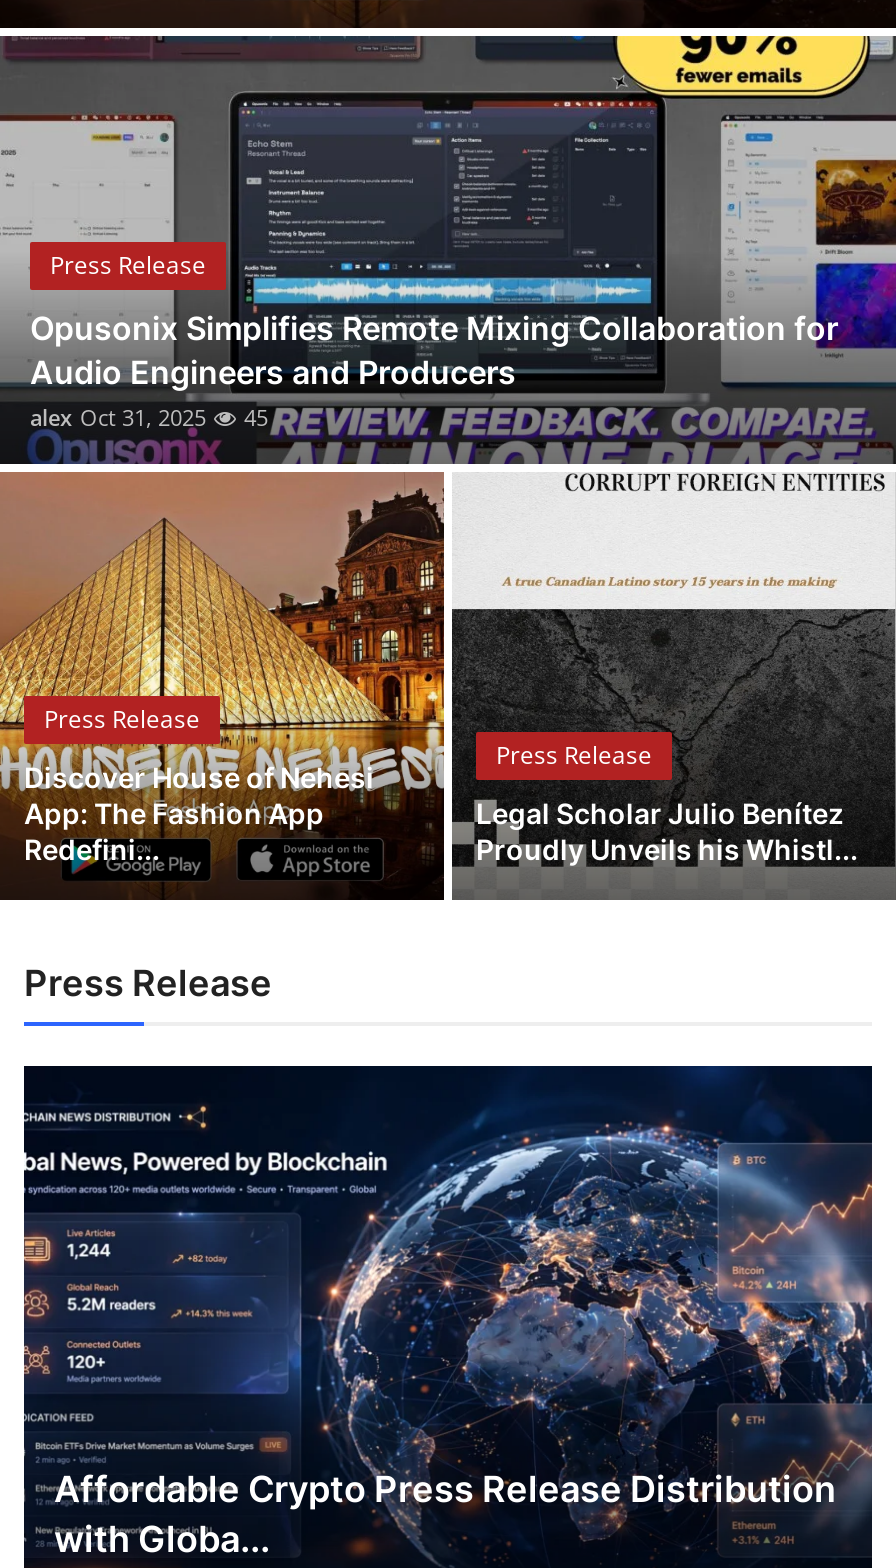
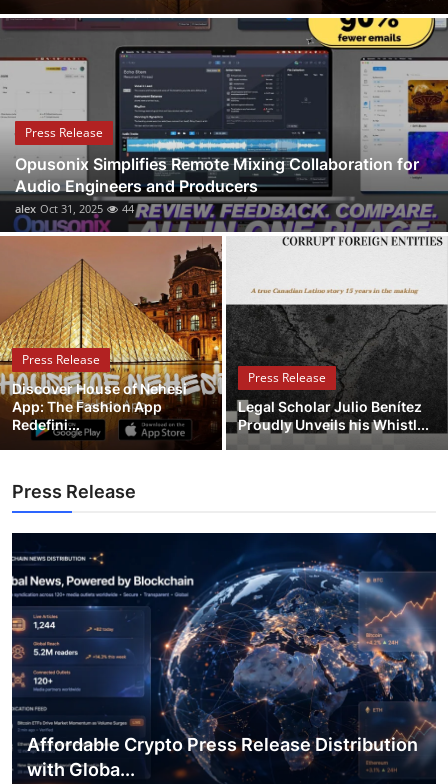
- 45
+ 44
